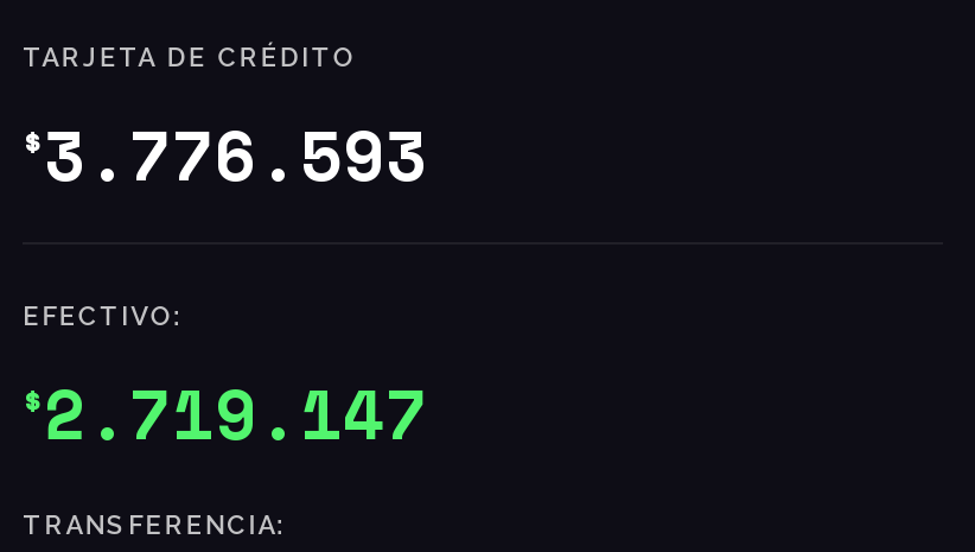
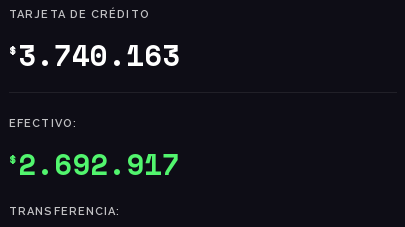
- $3.776.593
+ $3.740.163

- $2.719.147
+ $2.692.917
